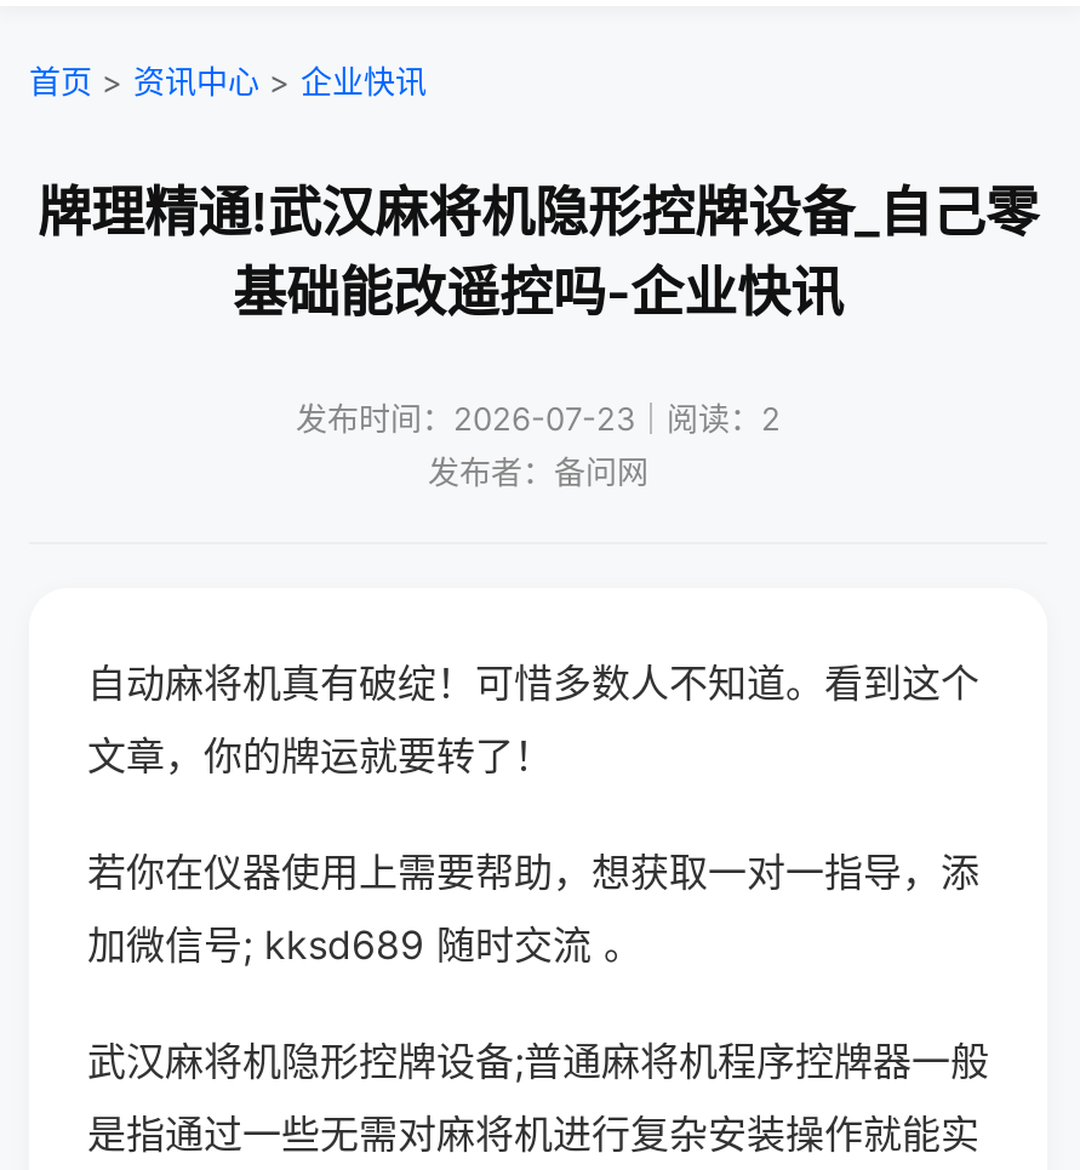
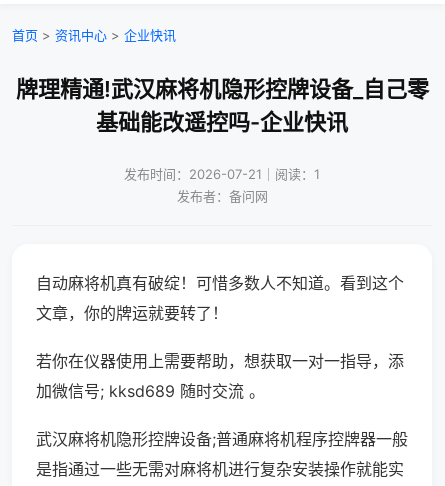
- 发布时间：2026-07-23｜阅读：2
+ 发布时间：2026-07-21｜阅读：1
